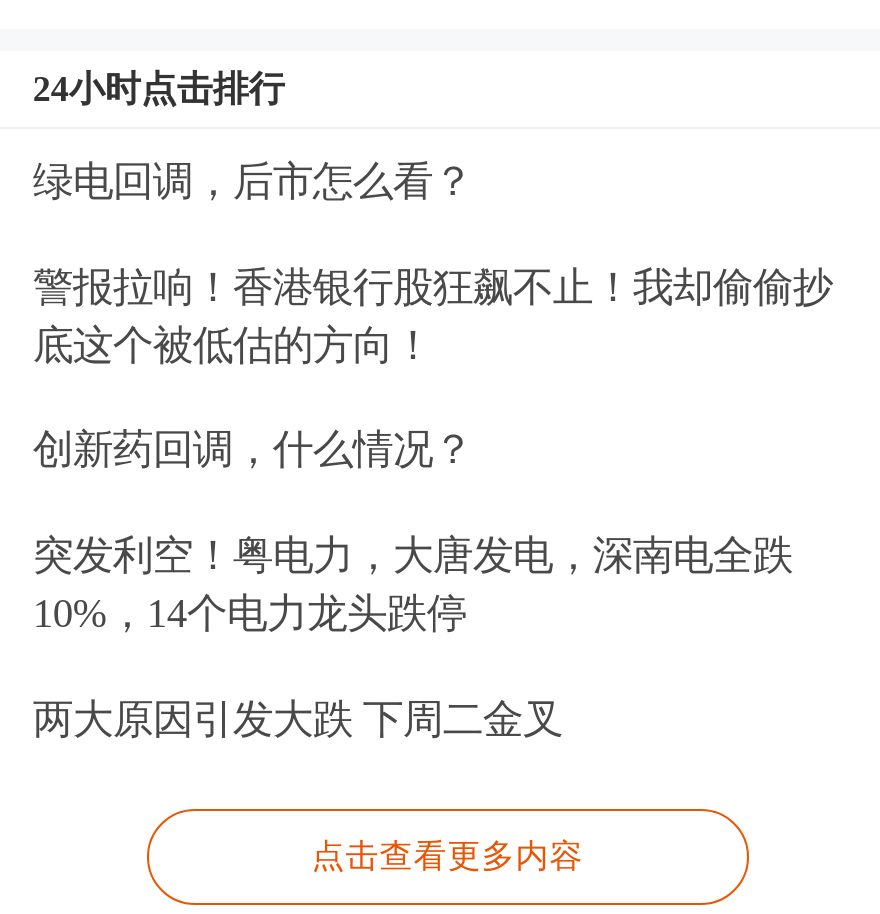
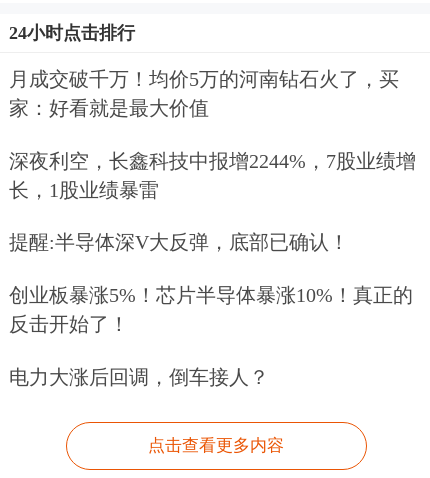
- 绿电回调，后市怎么看？
+ 月成交破千万！均价5万的河南钻石火了，买
+ 家：好看就是最大价值

- 警报拉响！香港银行股狂飙不止！我却偷偷抄
- 底这个被低估的方向！
+ 深夜利空，长鑫科技中报增2244%，7股业绩增
+ 长，1股业绩暴雷

- 创新药回调，什么情况？
+ 提醒:半导体深V大反弹，底部已确认！

- 突发利空！粤电力，大唐发电，深南电全跌
- 10%，14个电力龙头跌停
+ 创业板暴涨5%！芯片半导体暴涨10%！真正的
+ 反击开始了！

- 两大原因引发大跌 下周二金叉
+ 电力大涨后回调，倒车接人？
